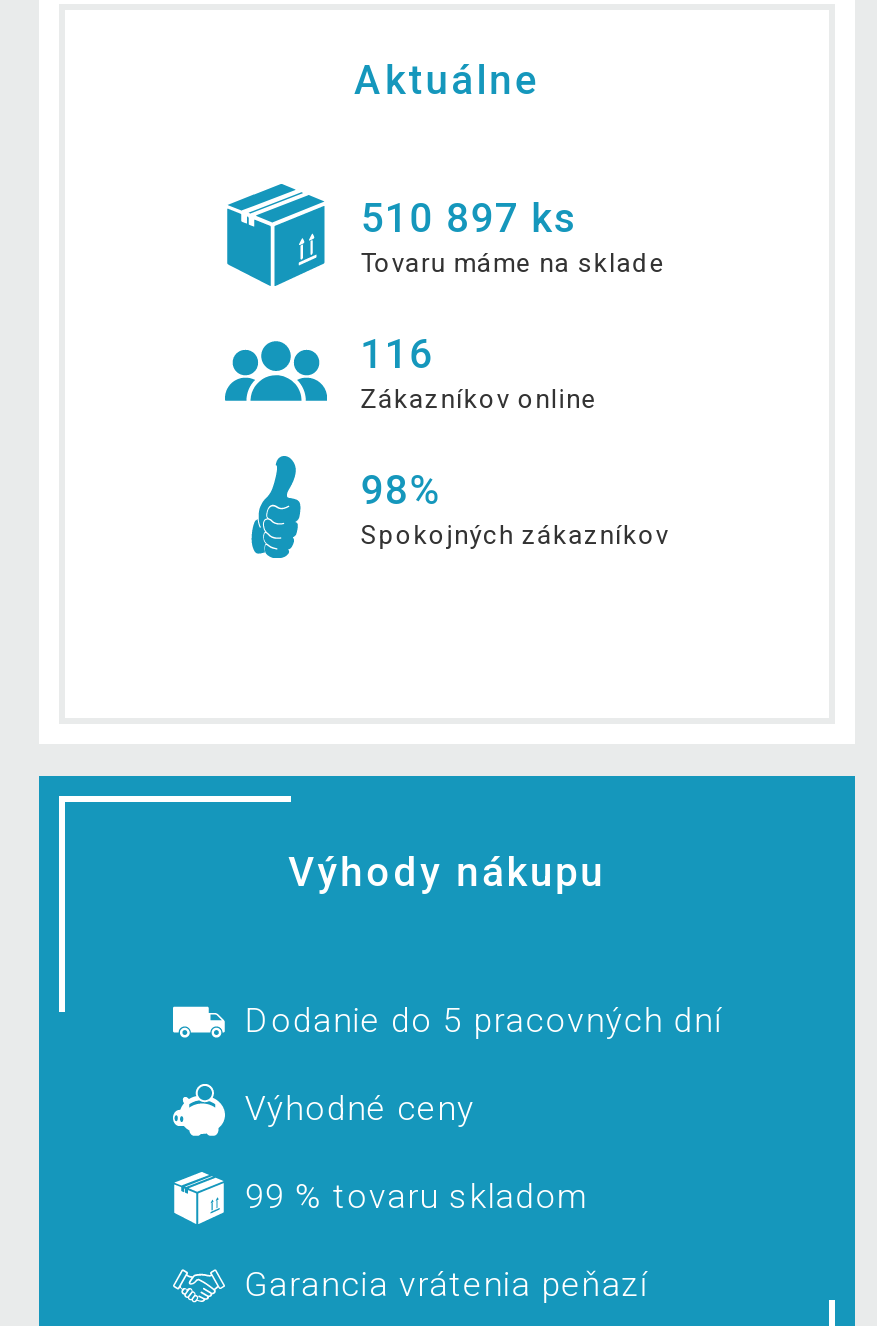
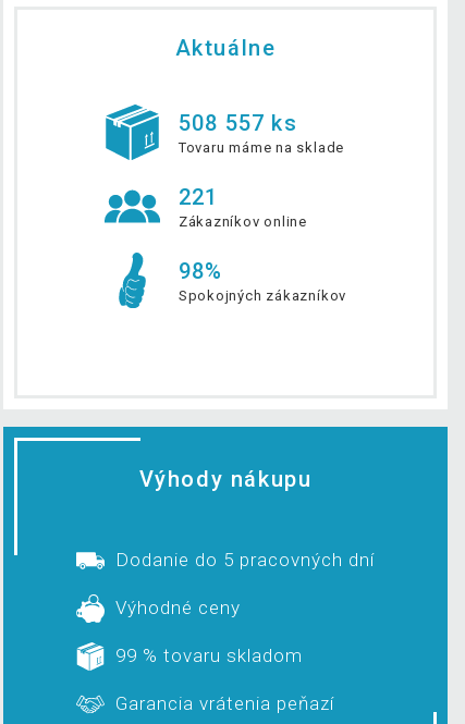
- 510 897 ks
+ 508 557 ks

- 116
+ 221
